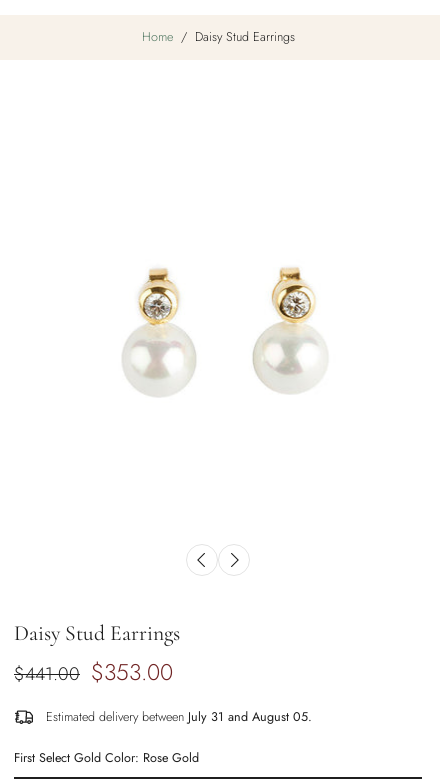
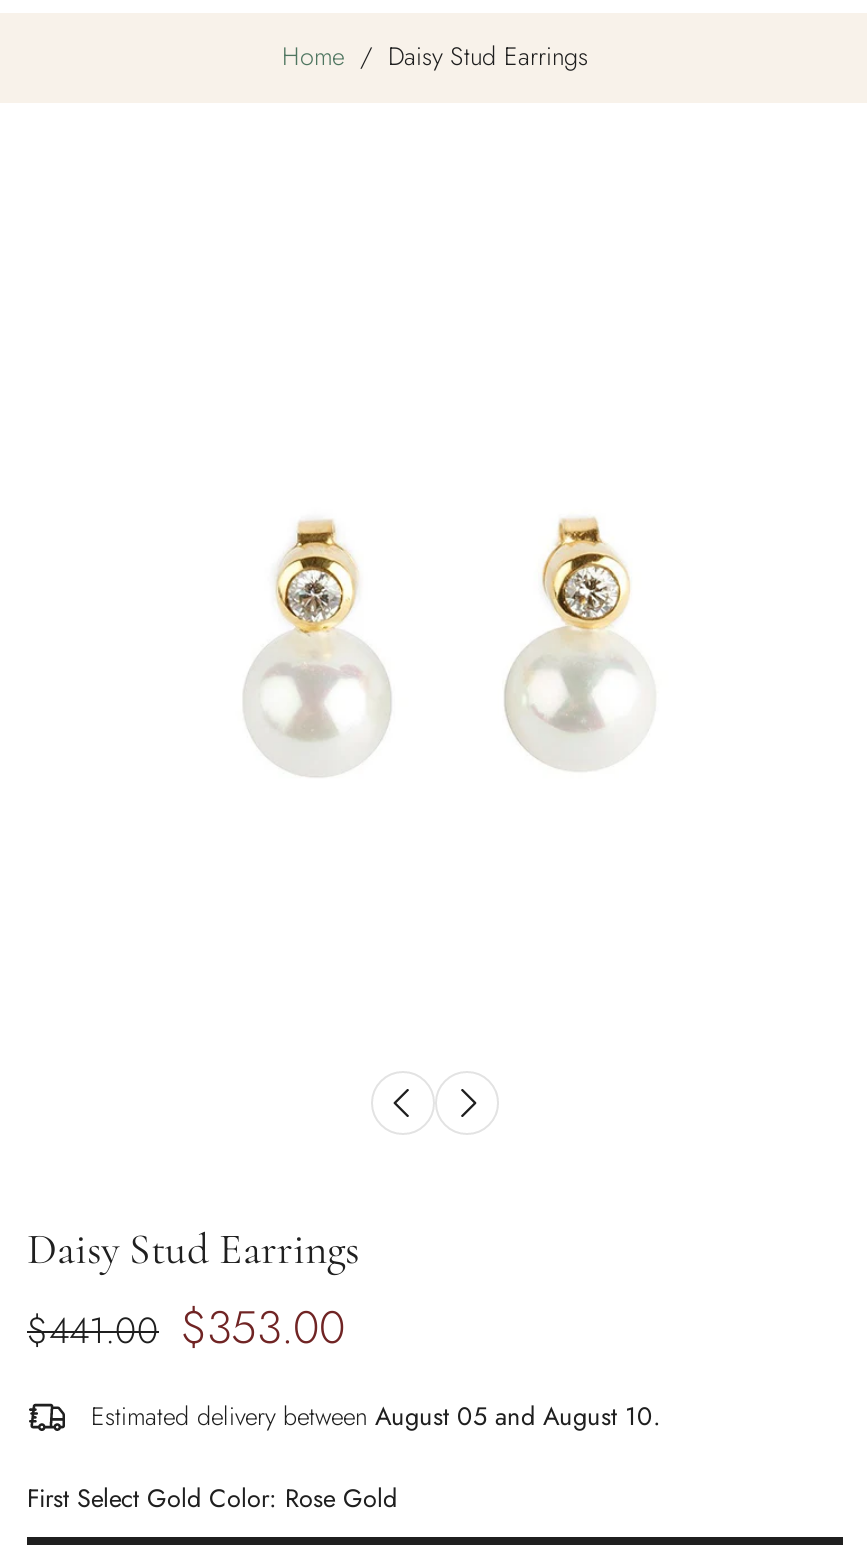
- Estimated delivery between July 31 and August 05.
+ Estimated delivery between August 05 and August 10.
